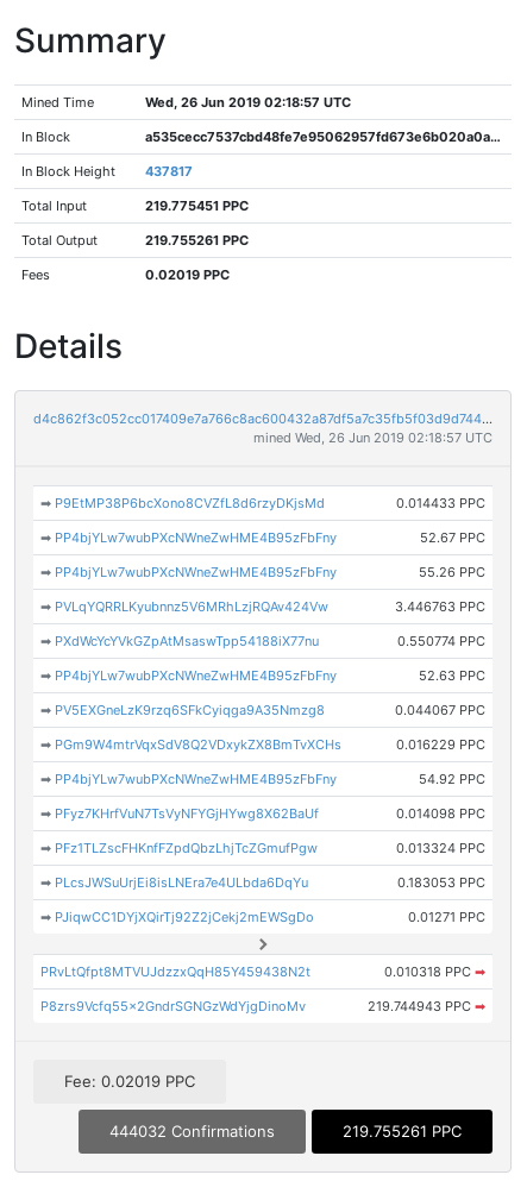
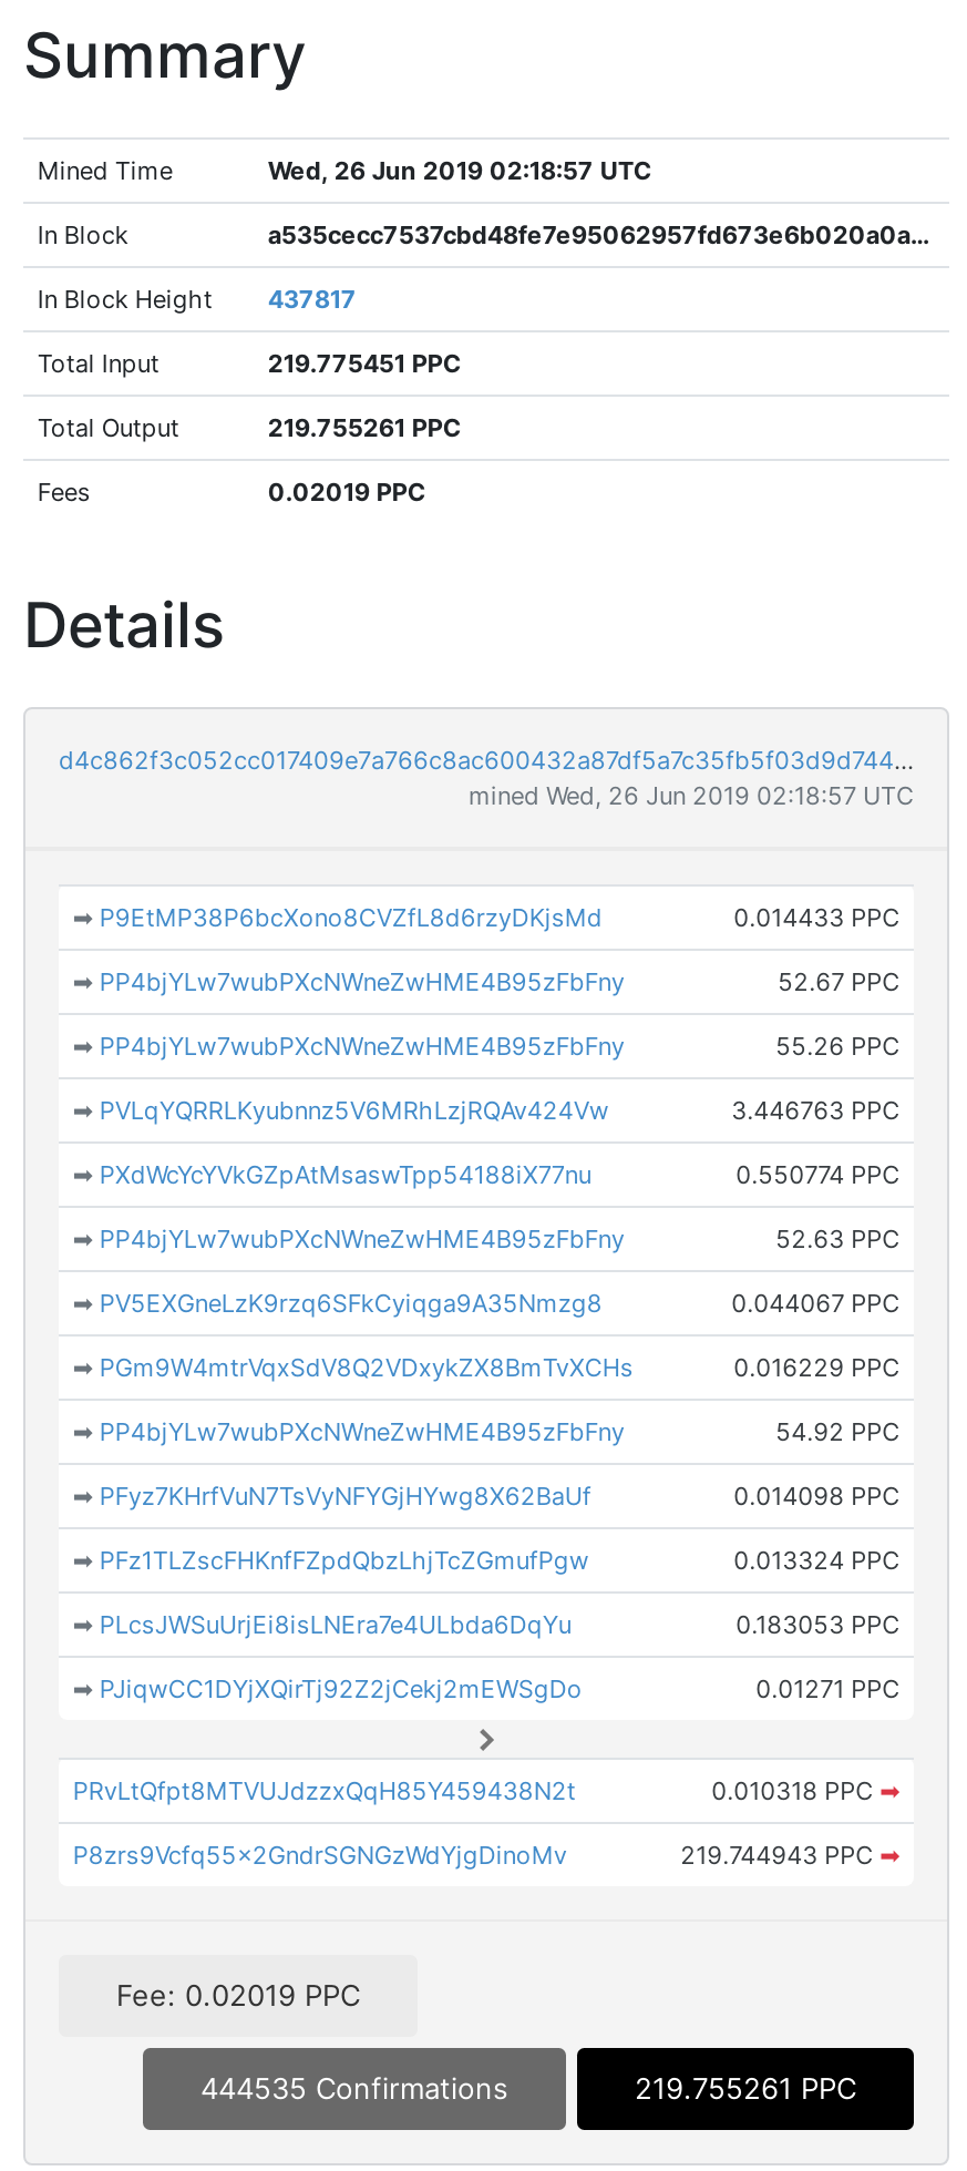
- 444032 Confirmations
+ 444535 Confirmations
